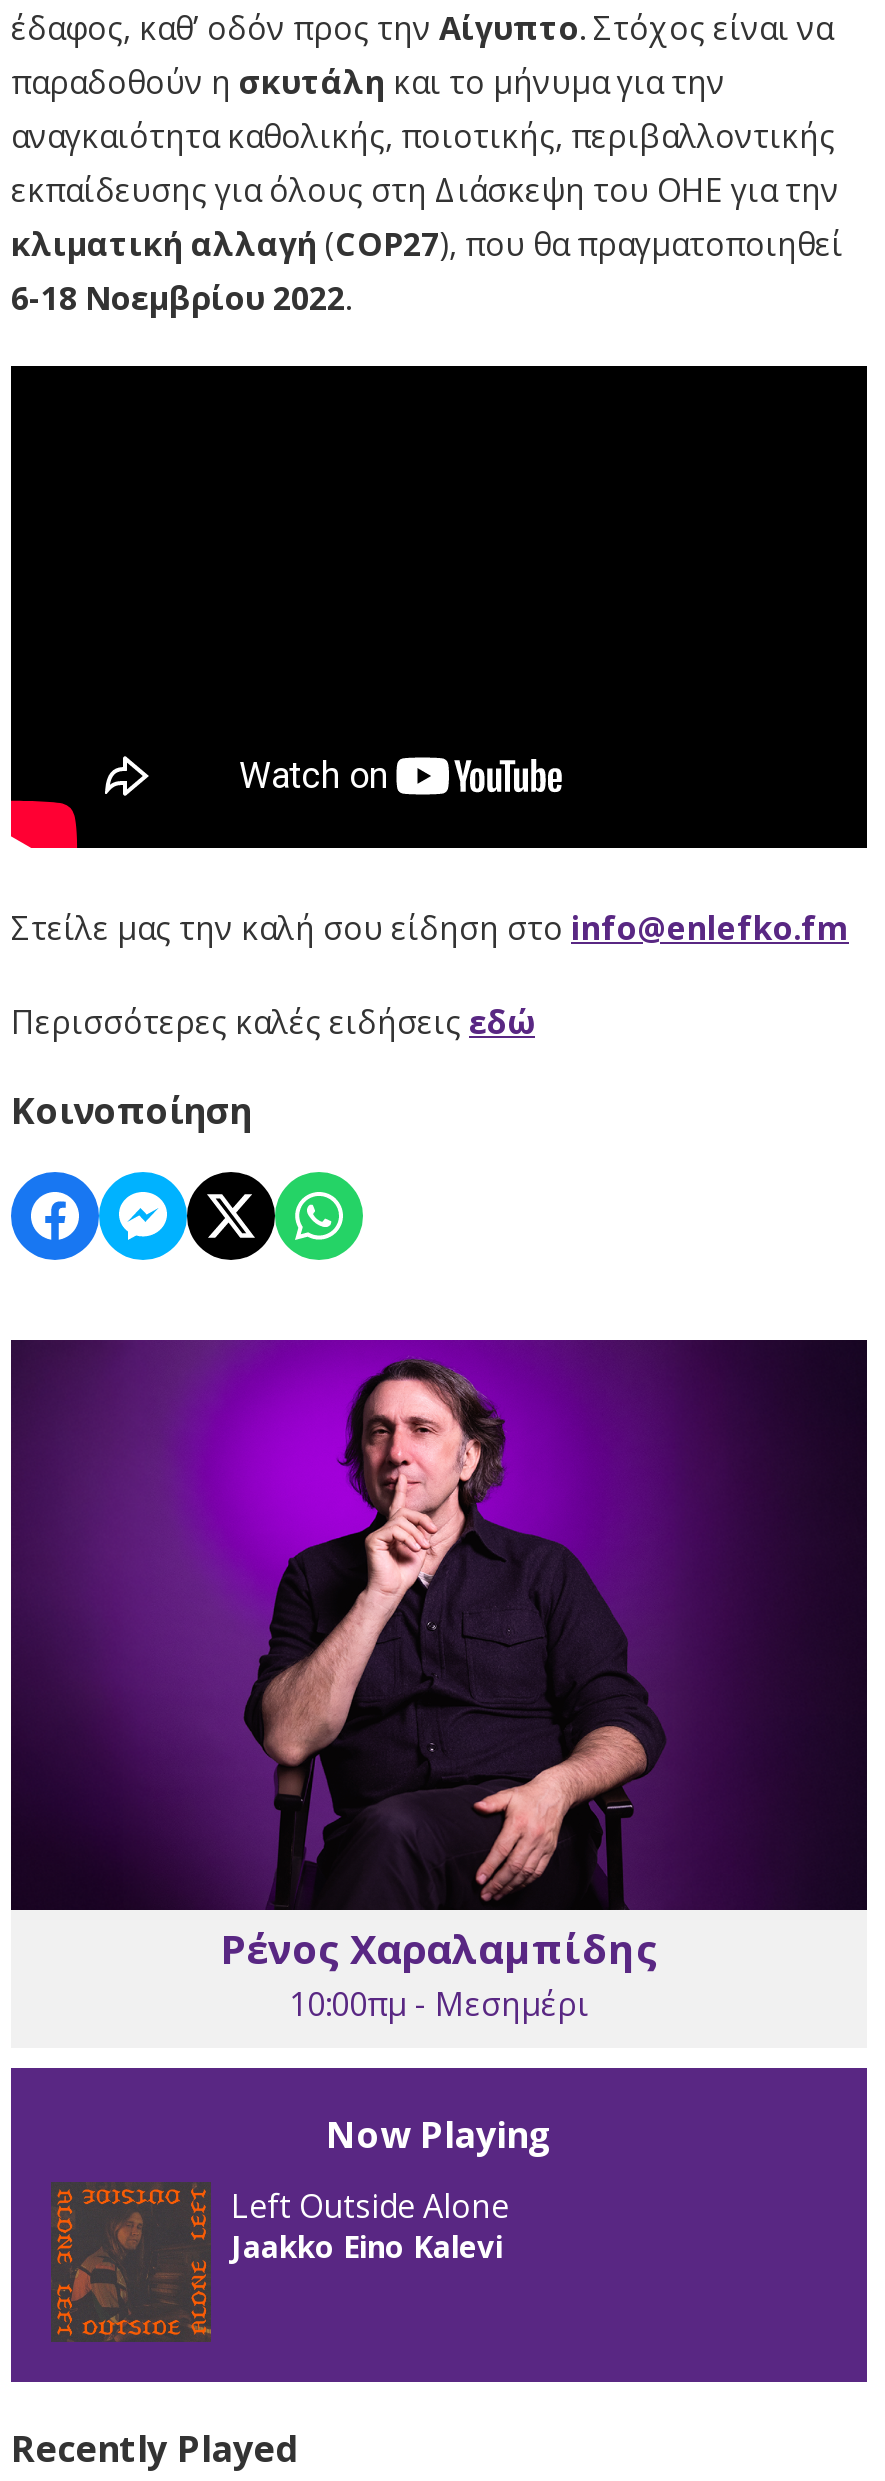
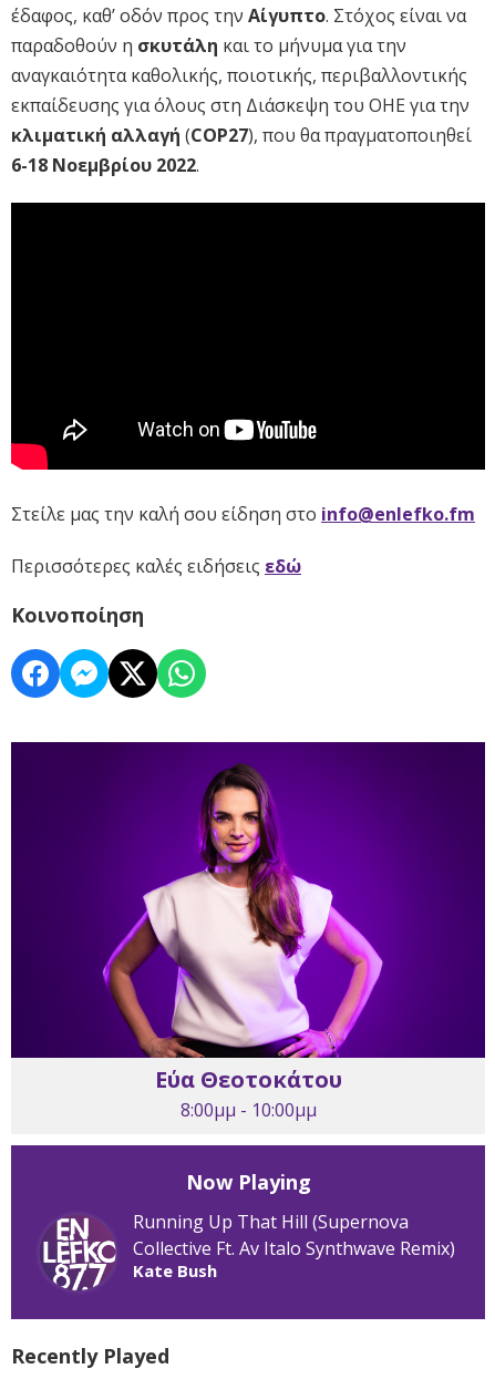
- [image]
- Ρένος Χαραλαμπίδης
- 10:00πμ - Μεσημέρι
+ [image]
+ Εύα Θεοτοκάτου
+ 8:00μμ - 10:00μμ

- [image]
- Left Outside Alone
- Jaakko Eino Kalevi
+ [image]
+ Running Up That Hill (Supernova
+ Collective Ft. Av Italo Synthwave Remix)
+ Kate Bush
